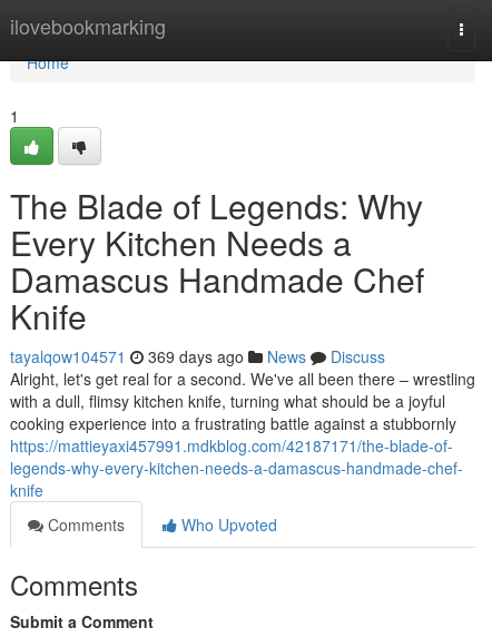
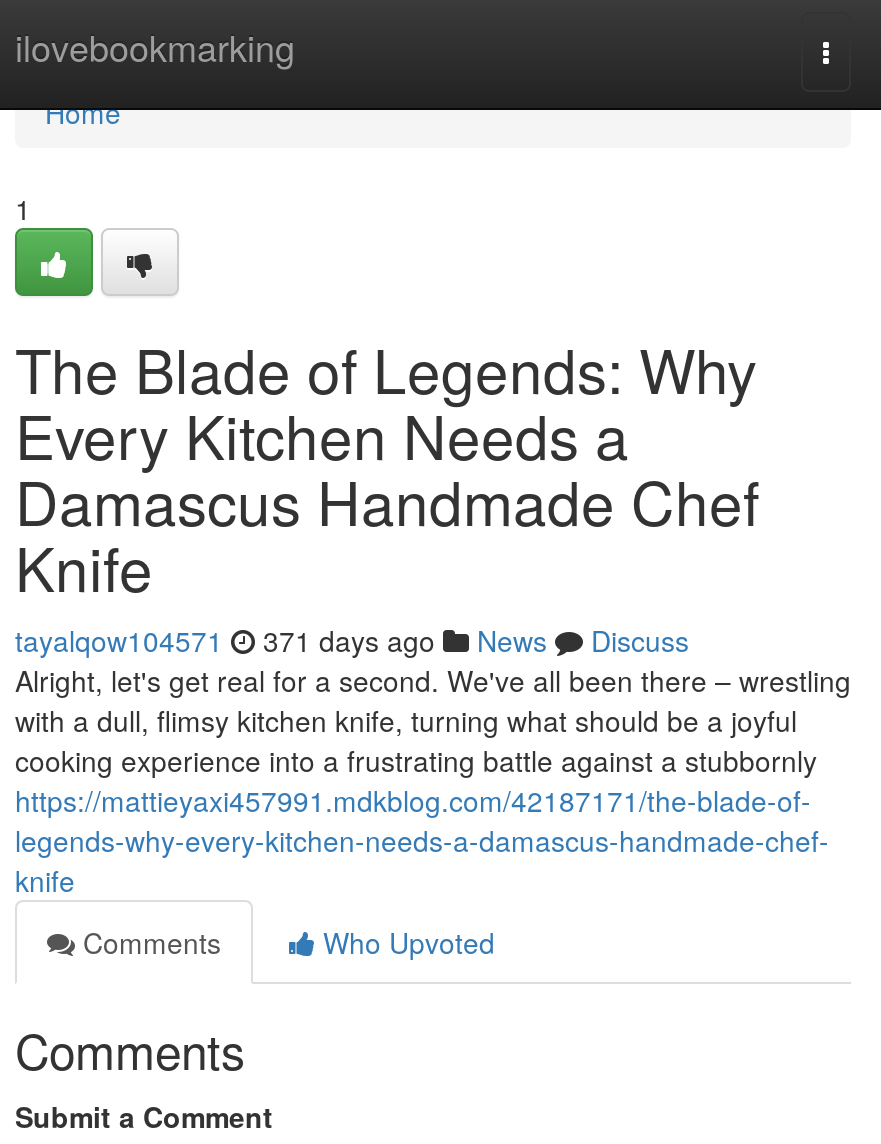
- tayalqow104571 369 days ago News Discuss
+ tayalqow104571 371 days ago News Discuss
